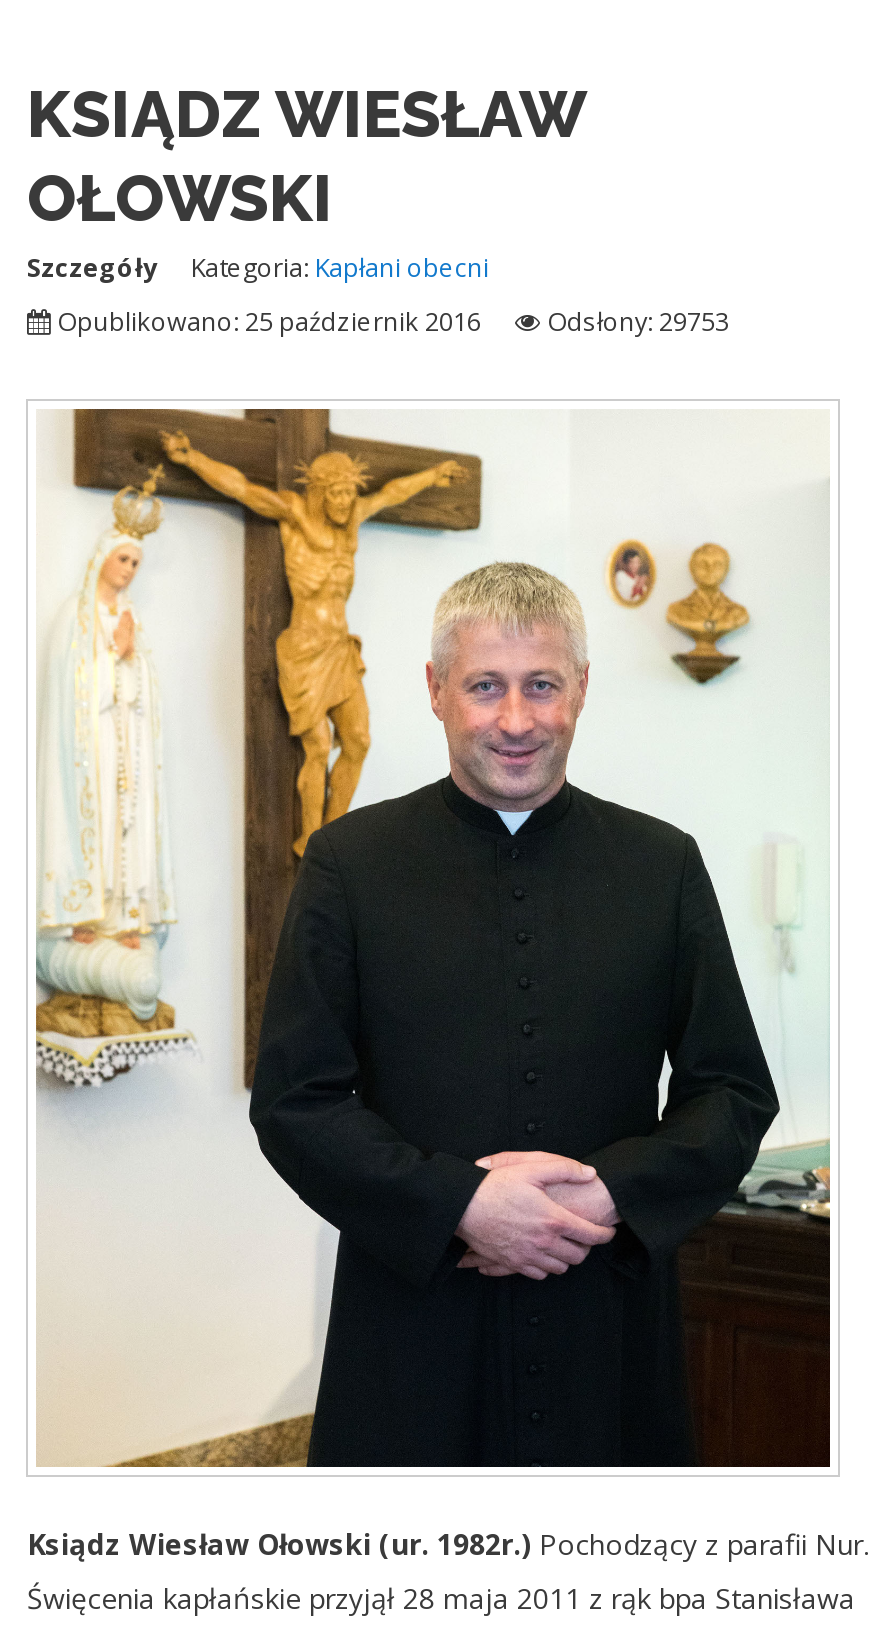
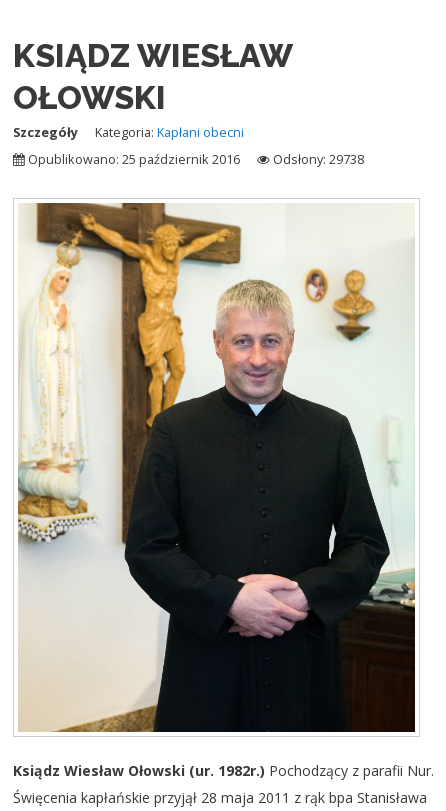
- Opublikowano: 25 październik 2016 Odsłony: 29753
+ Opublikowano: 25 październik 2016 Odsłony: 29738
